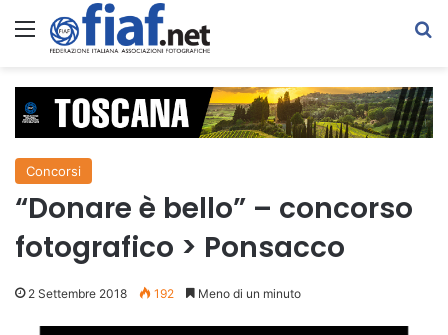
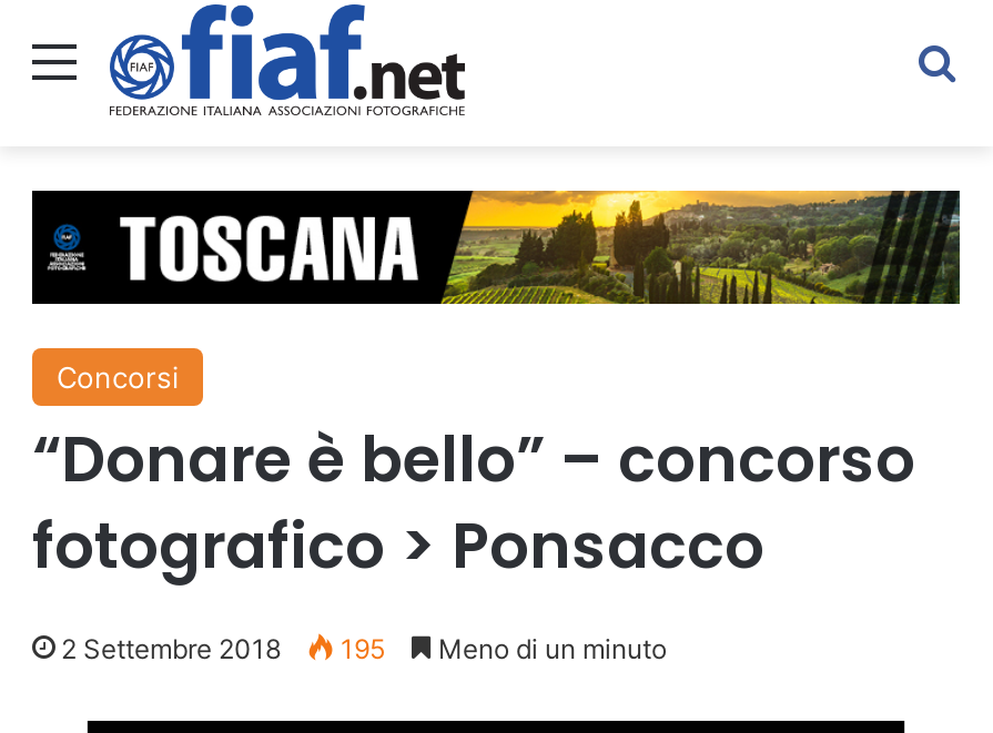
- 2 Settembre 2018 192 Meno di un minuto
+ 2 Settembre 2018 195 Meno di un minuto
